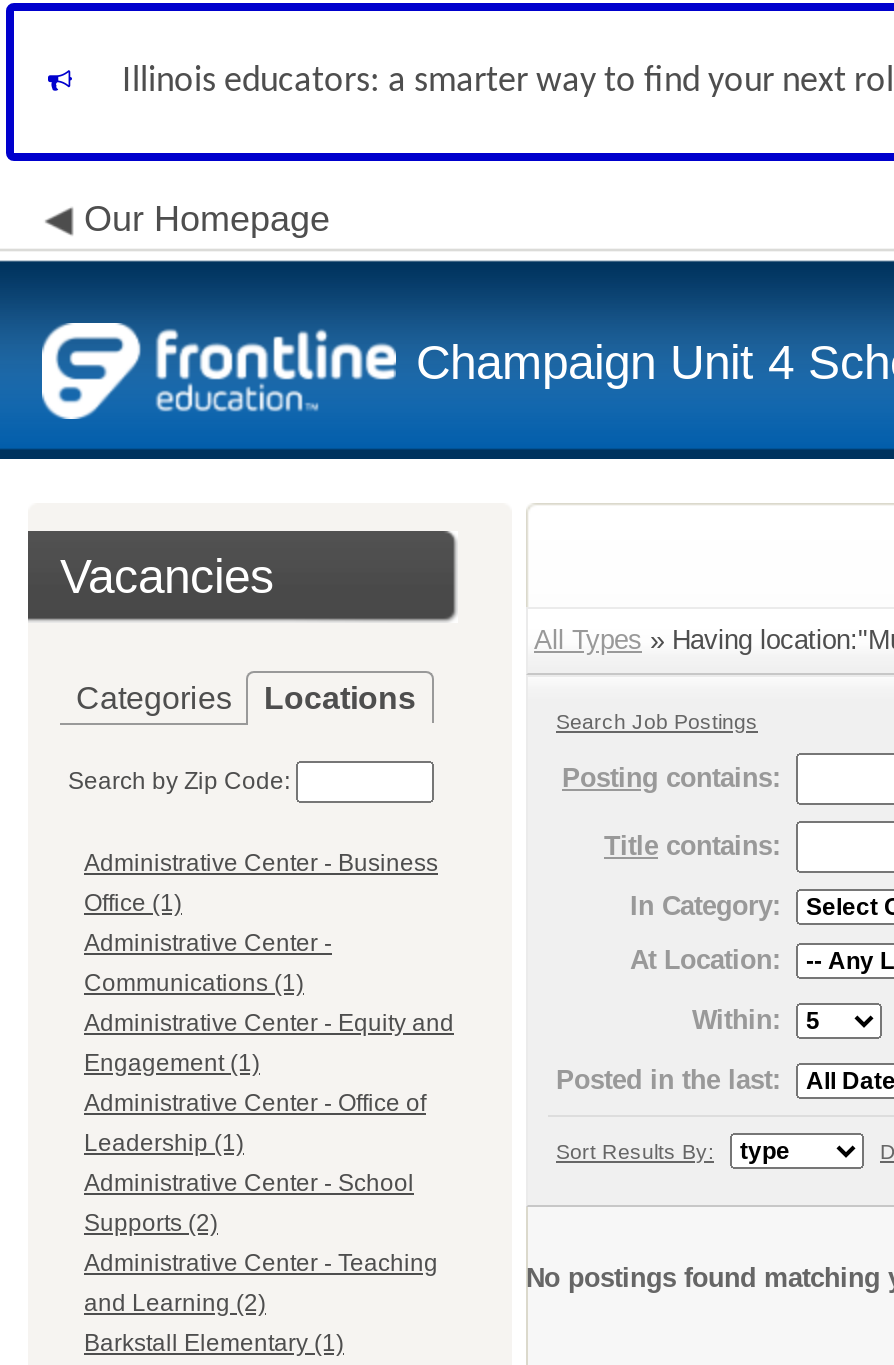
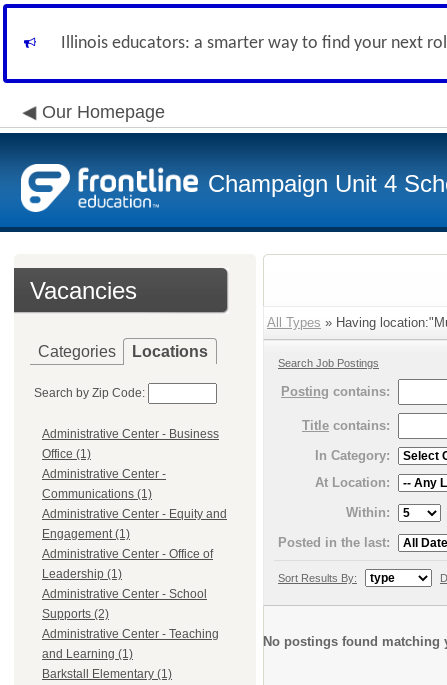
- and Learning (2)
+ and Learning (1)
